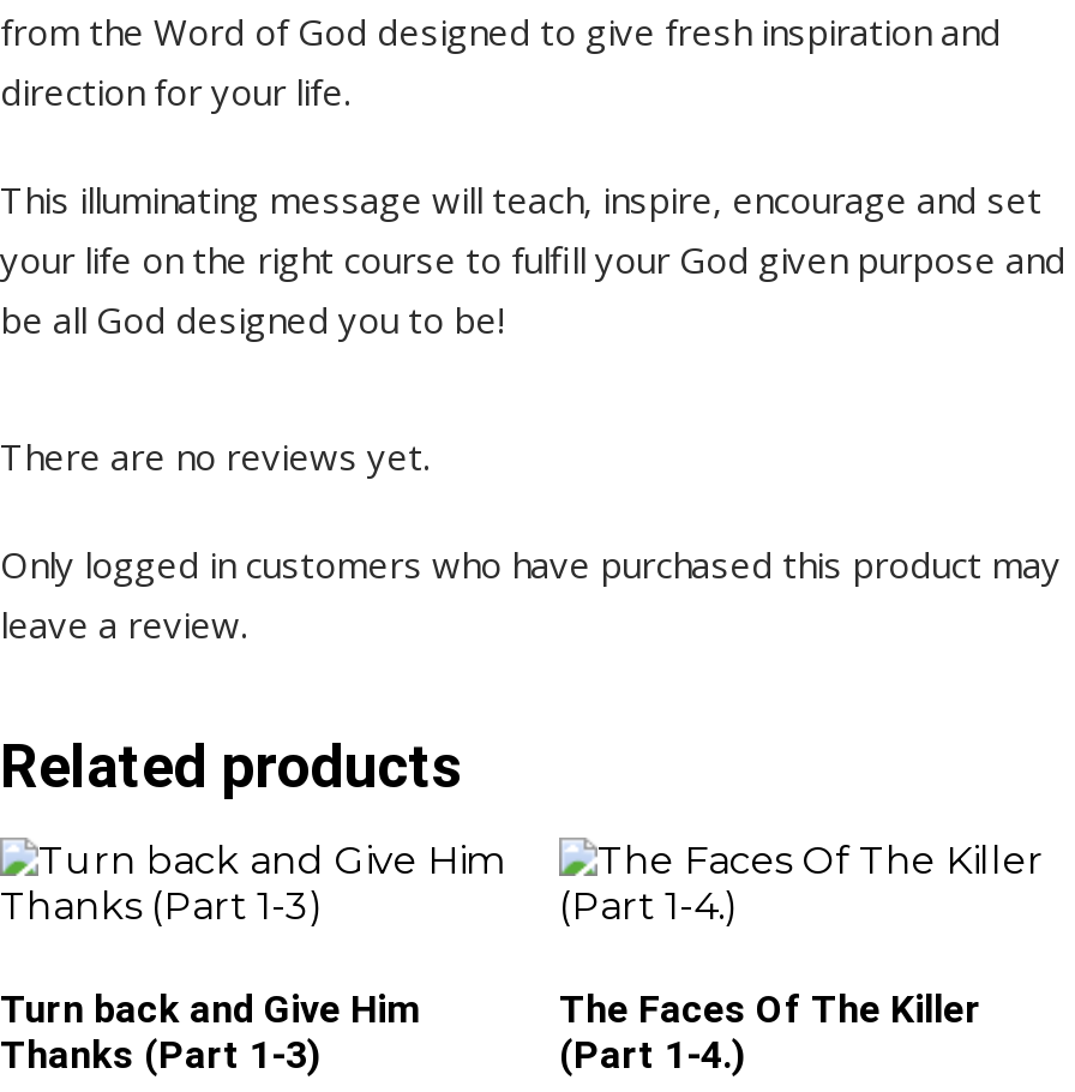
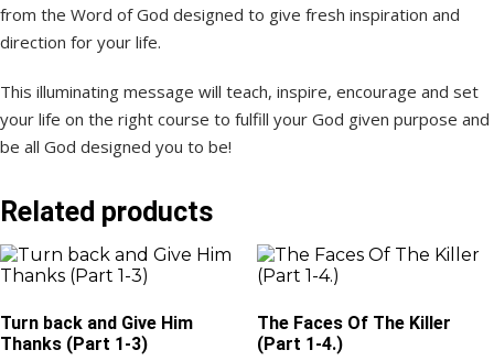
- There are no reviews yet.
- Only logged in customers who have purchased this product may
- leave a review.
